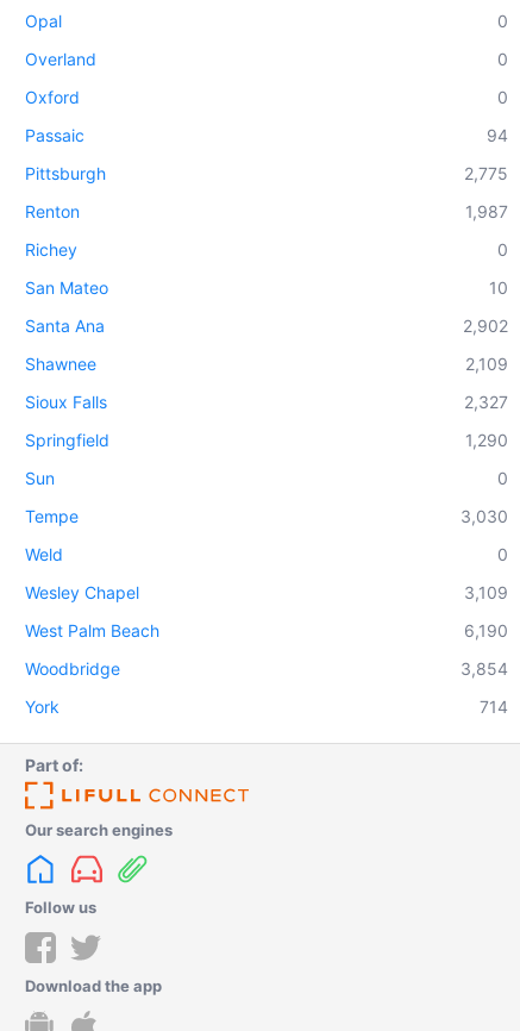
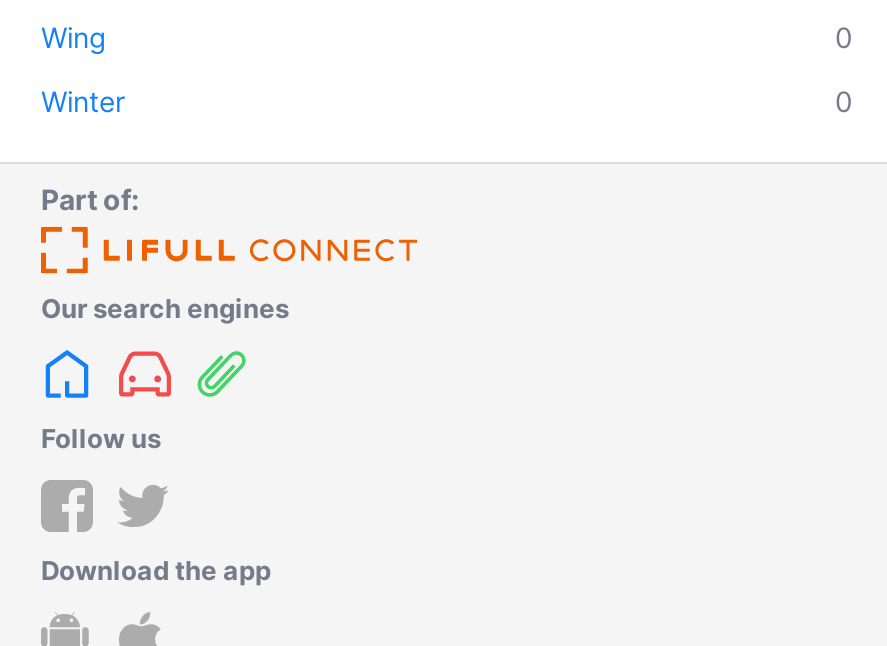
- Opal
+ Wing

- Overland
+ Winter

- Oxford
- 0
- Passaic
- 94
- Pittsburgh
- 2,775
- Renton
- 1,987
- Richey
- 0
- San Mateo
- 10
- Santa Ana
- 2,902
- Shawnee
- 2,109
- Sioux Falls
- 2,327
- Springfield
- 1,290
- Sun
- 0
- Tempe
- 3,030
- Weld
- 0
- Wesley Chapel
- 3,109
- West Palm Beach
- 6,190
- Woodbridge
- 3,854
- York
- 714
